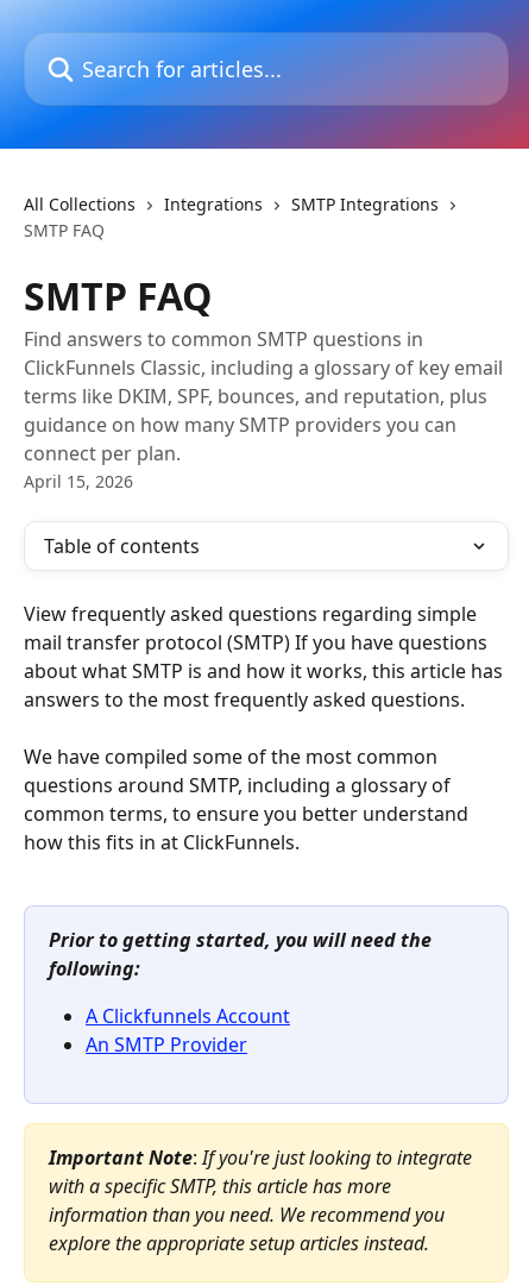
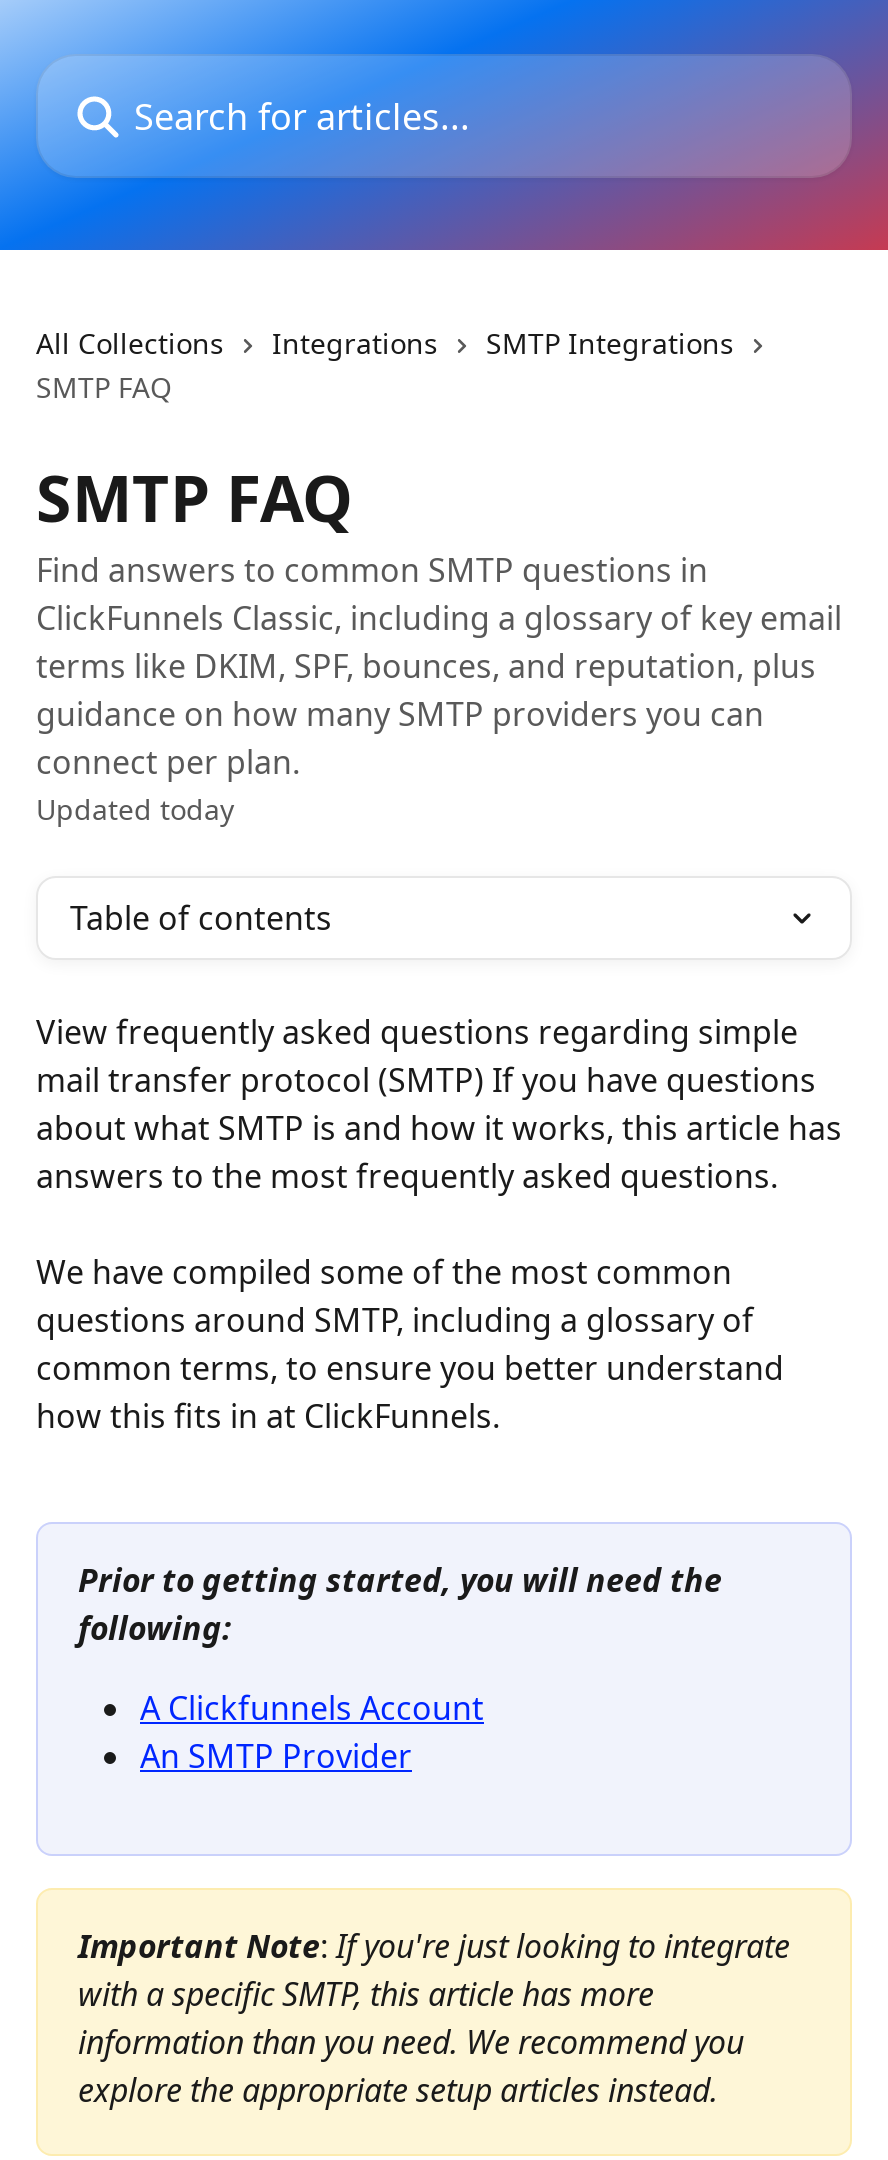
- April 15, 2026
+ Updated today
